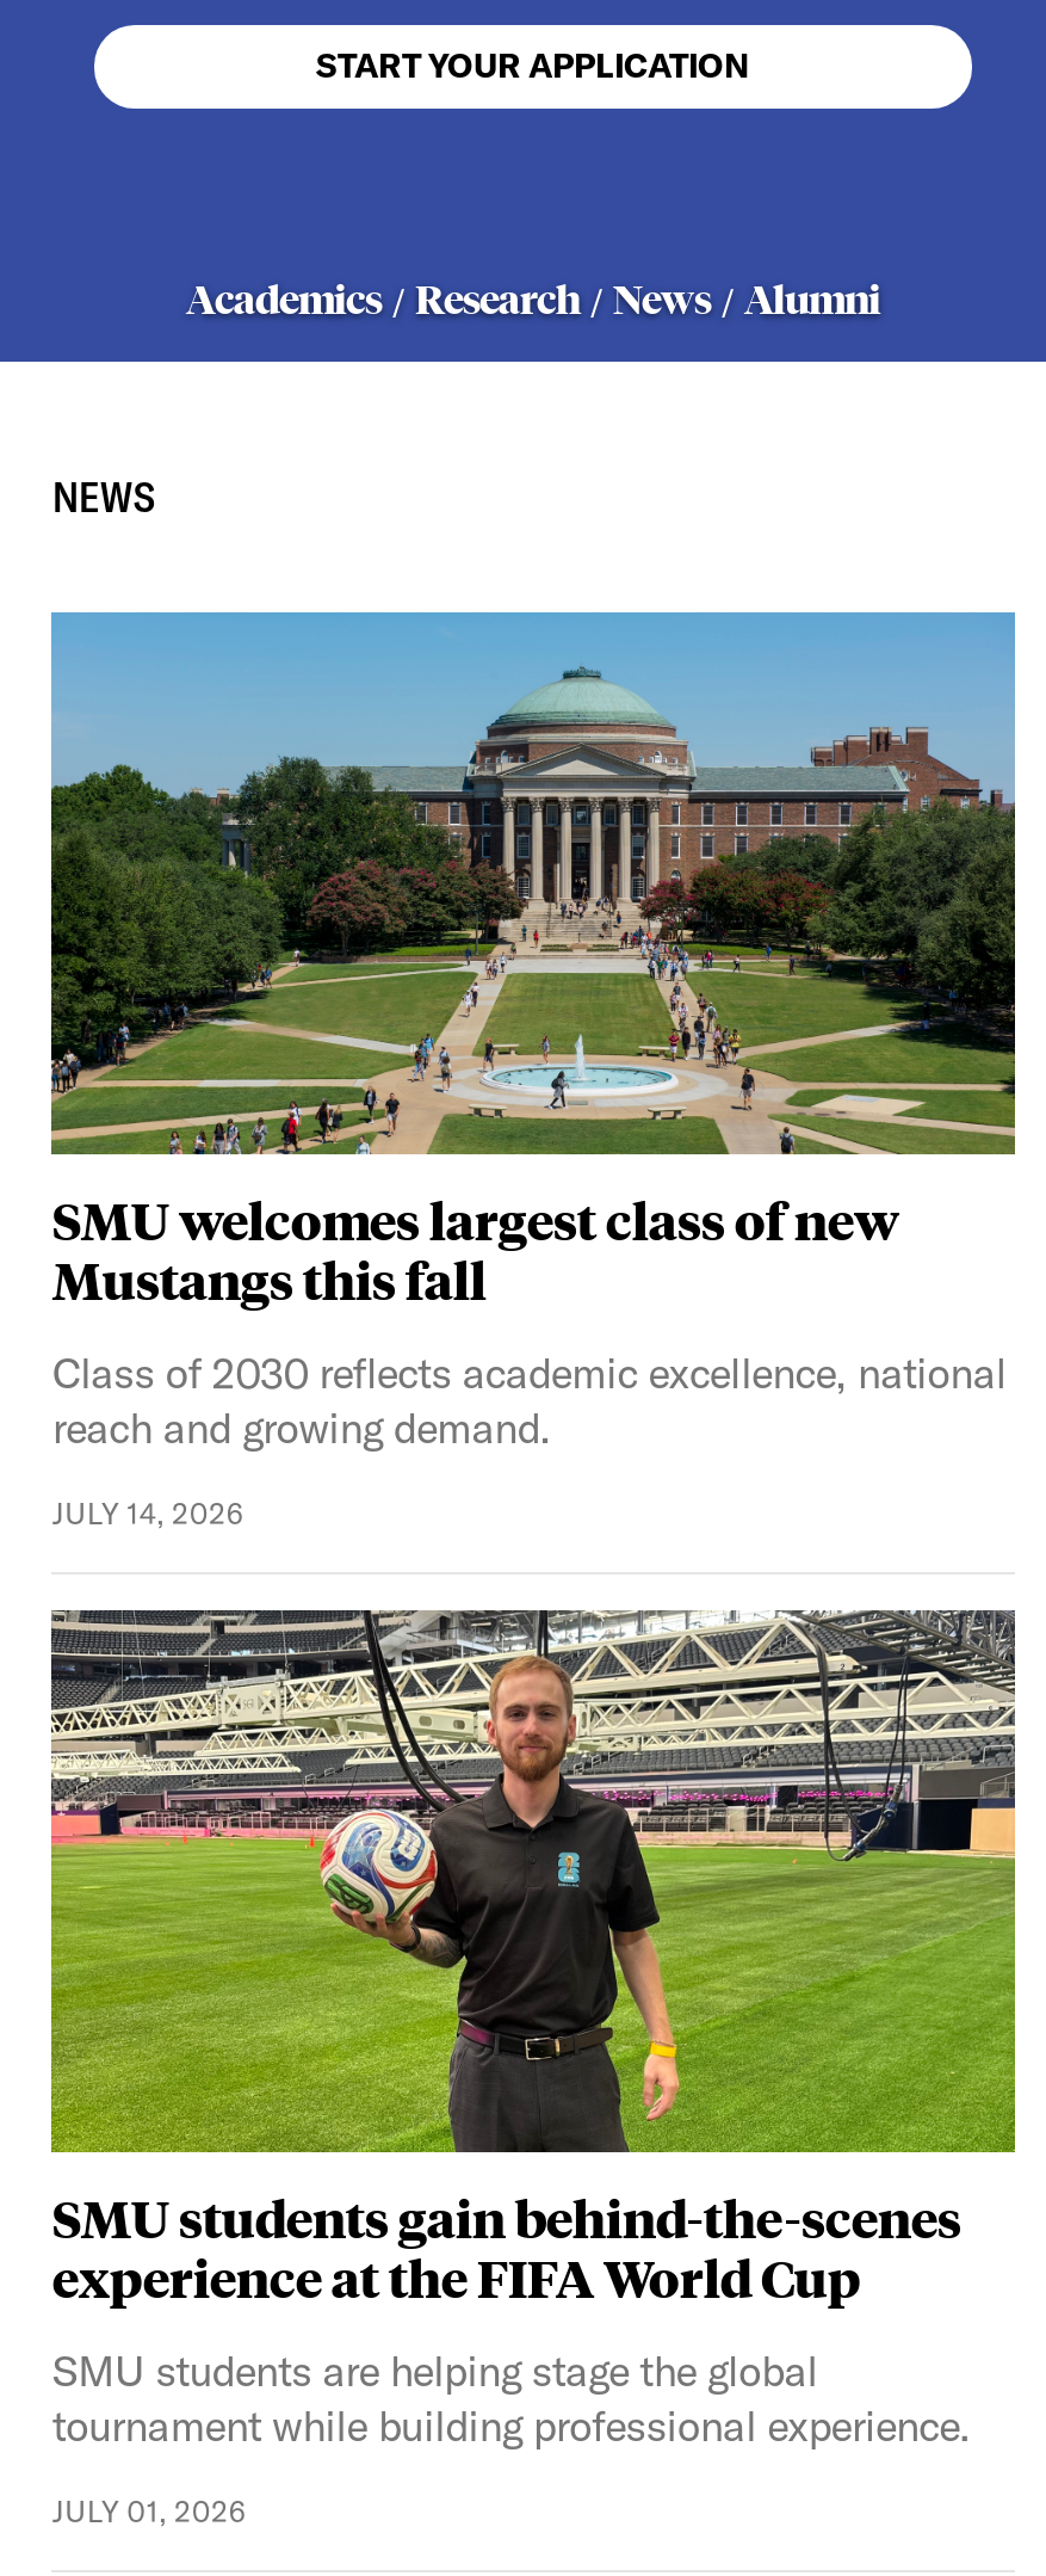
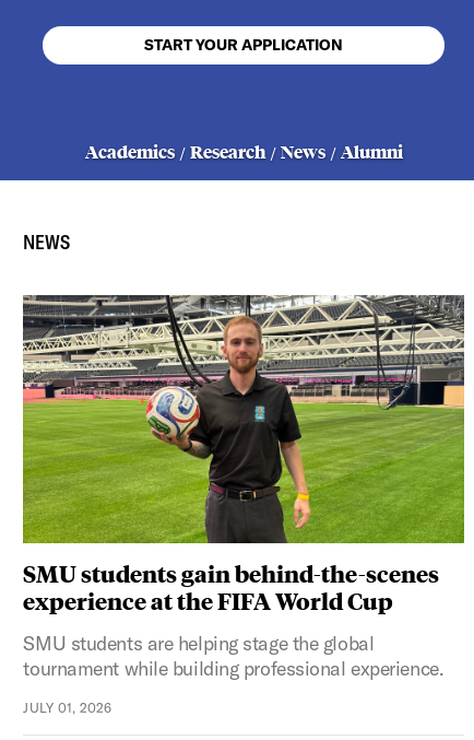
- [image]
- SMU welcomes largest class of new
- Mustangs this fall
- Class of 2030 reflects academic excellence, national
- reach and growing demand.
- JULY 14, 2026
